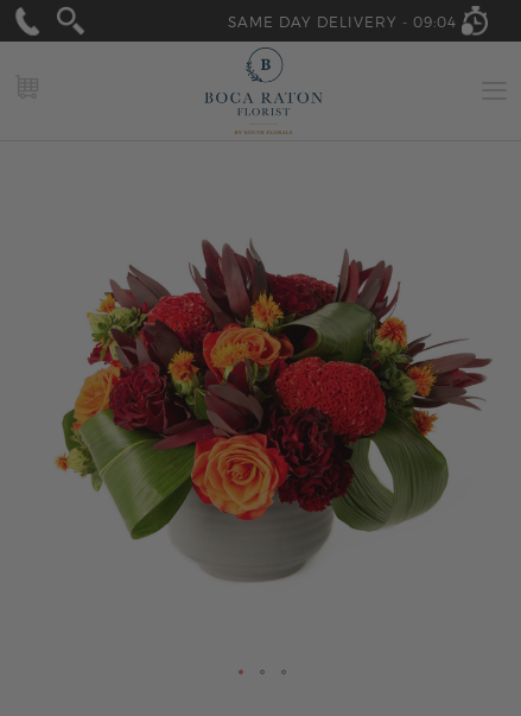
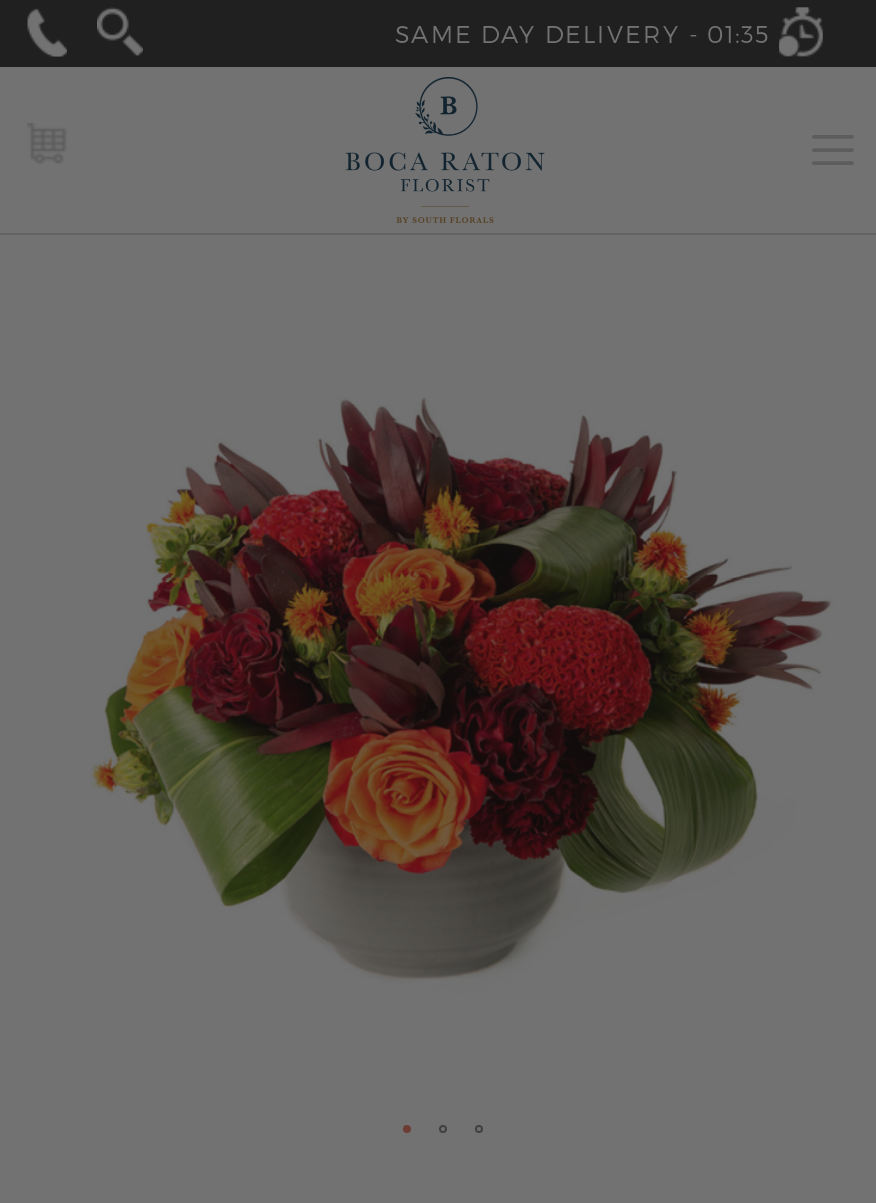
- SAME DAY DELIVERY - 09:04
+ SAME DAY DELIVERY - 01:35
